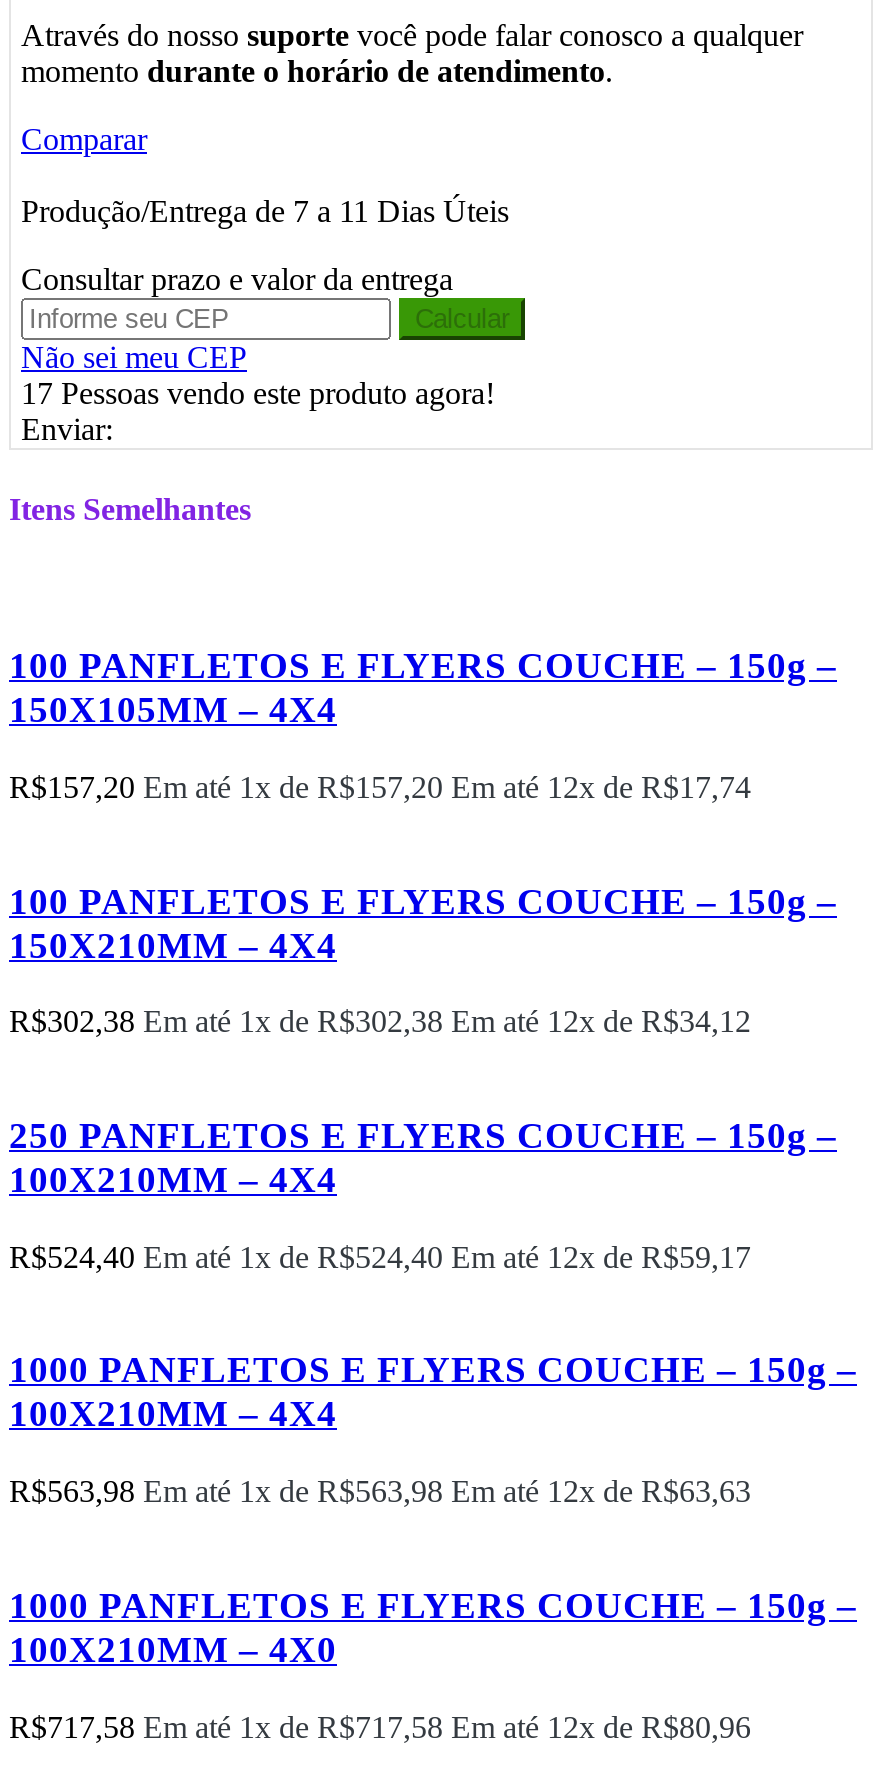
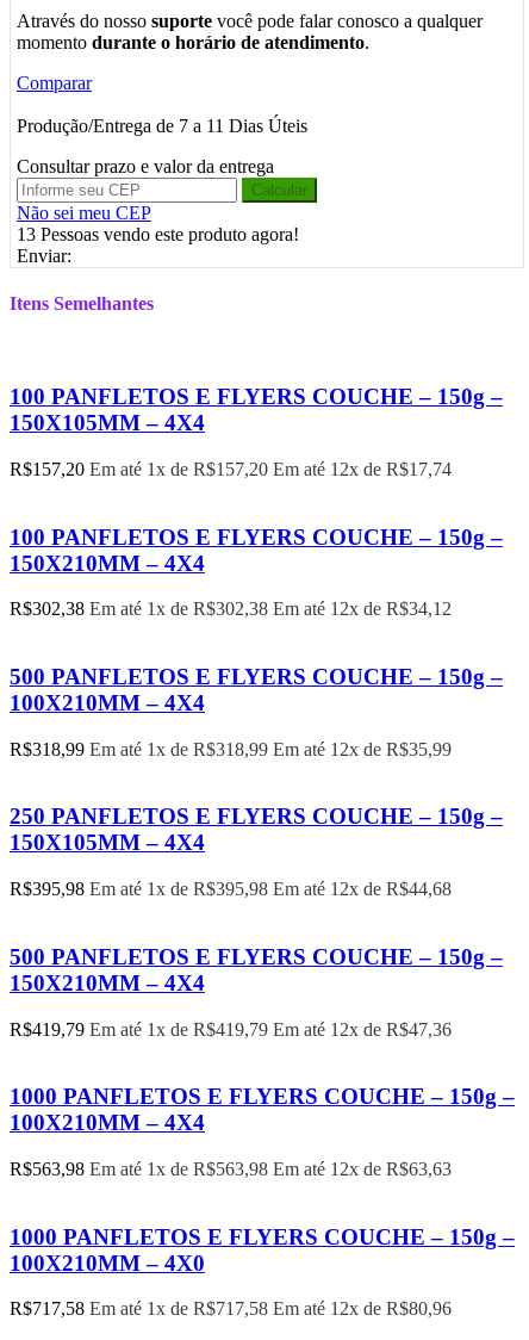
- 17 Pessoas vendo este produto agora!
+ 13 Pessoas vendo este produto agora!

+ 500 PANFLETOS E FLYERS COUCHE – 150g –

moved down: 250 PANFLETOS E FLYERS COUCHE – 150g –

- R$524,40 Em até 1x de R$524,40 Em até 12x de R$59,17
+ R$318,99 Em até 1x de R$318,99 Em até 12x de R$35,99
+ 150X105MM – 4X4
+ R$395,98 Em até 1x de R$395,98 Em até 12x de R$44,68
+ 500 PANFLETOS E FLYERS COUCHE – 150g –
+ 150X210MM – 4X4
+ R$419,79 Em até 1x de R$419,79 Em até 12x de R$47,36
